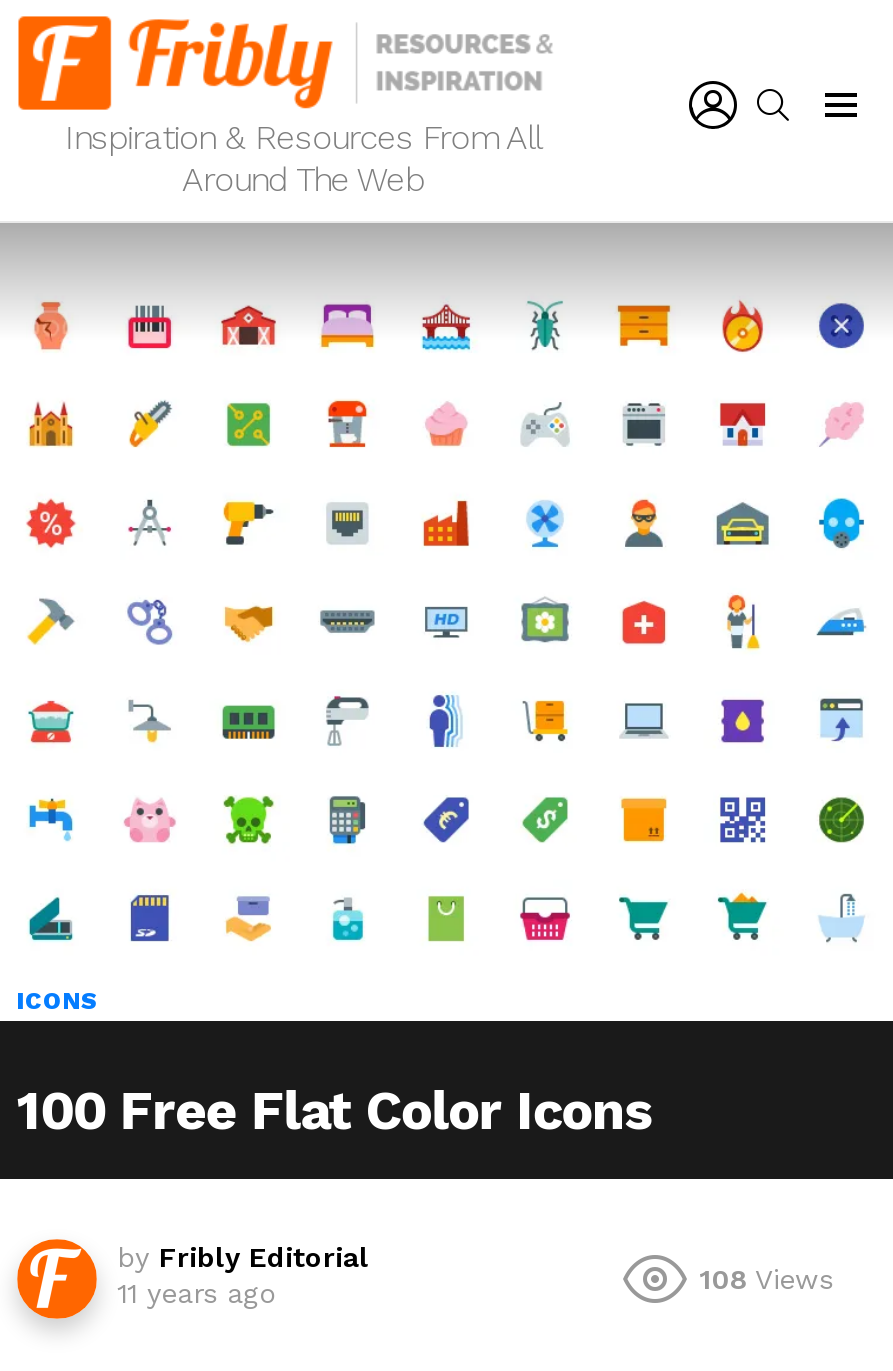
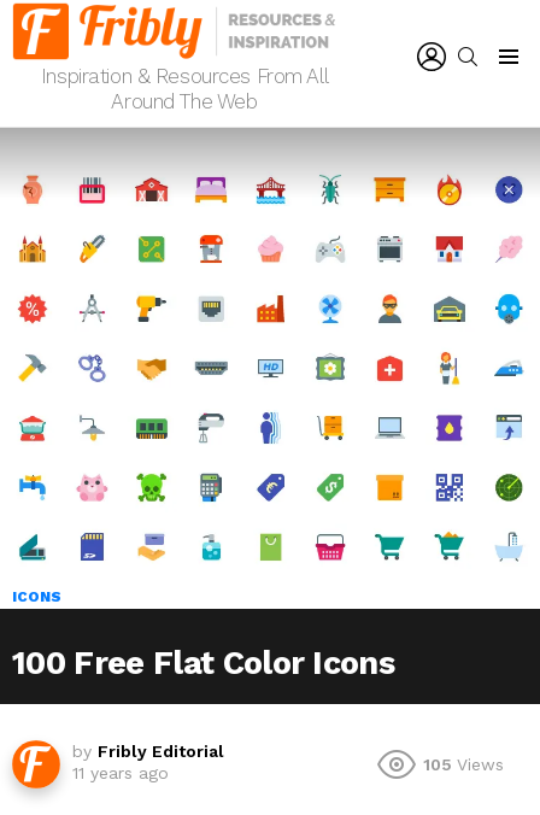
- 108 Views
+ 105 Views
